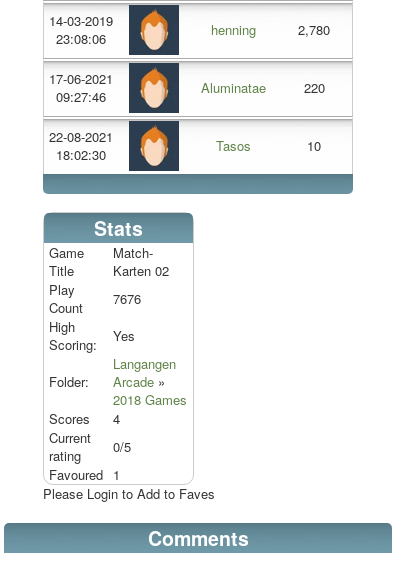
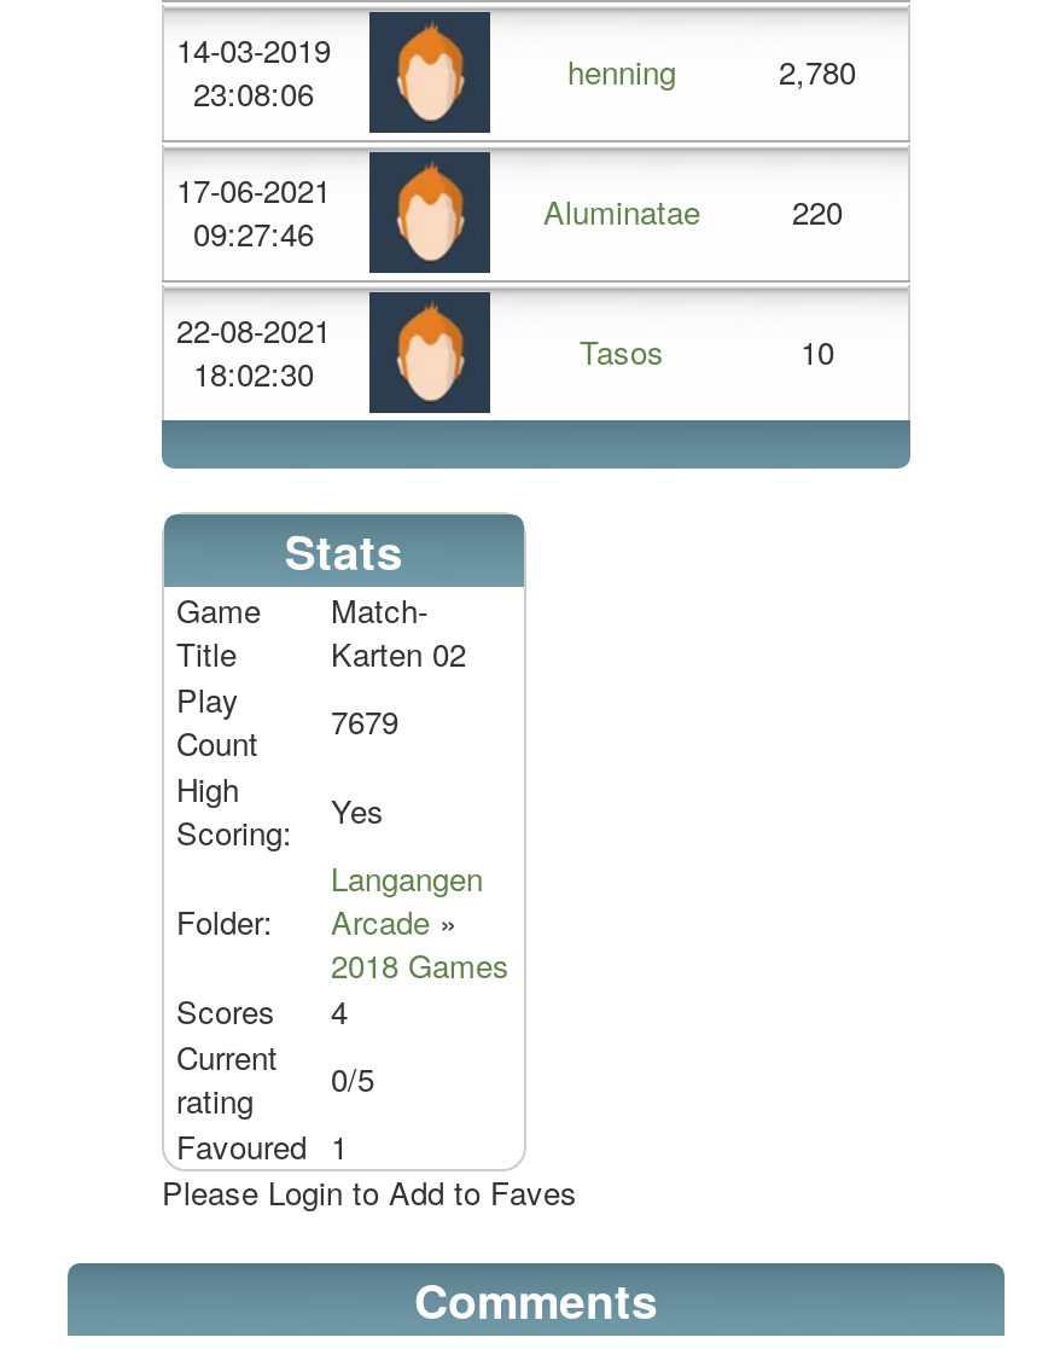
- Play Count 7676
+ Play Count 7679
